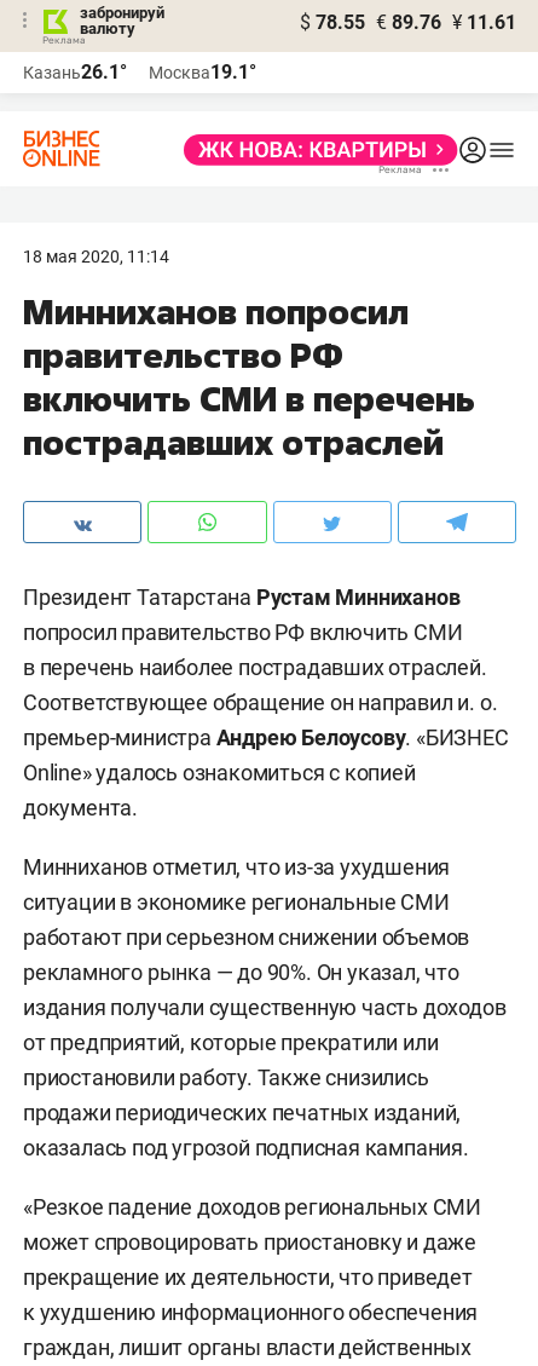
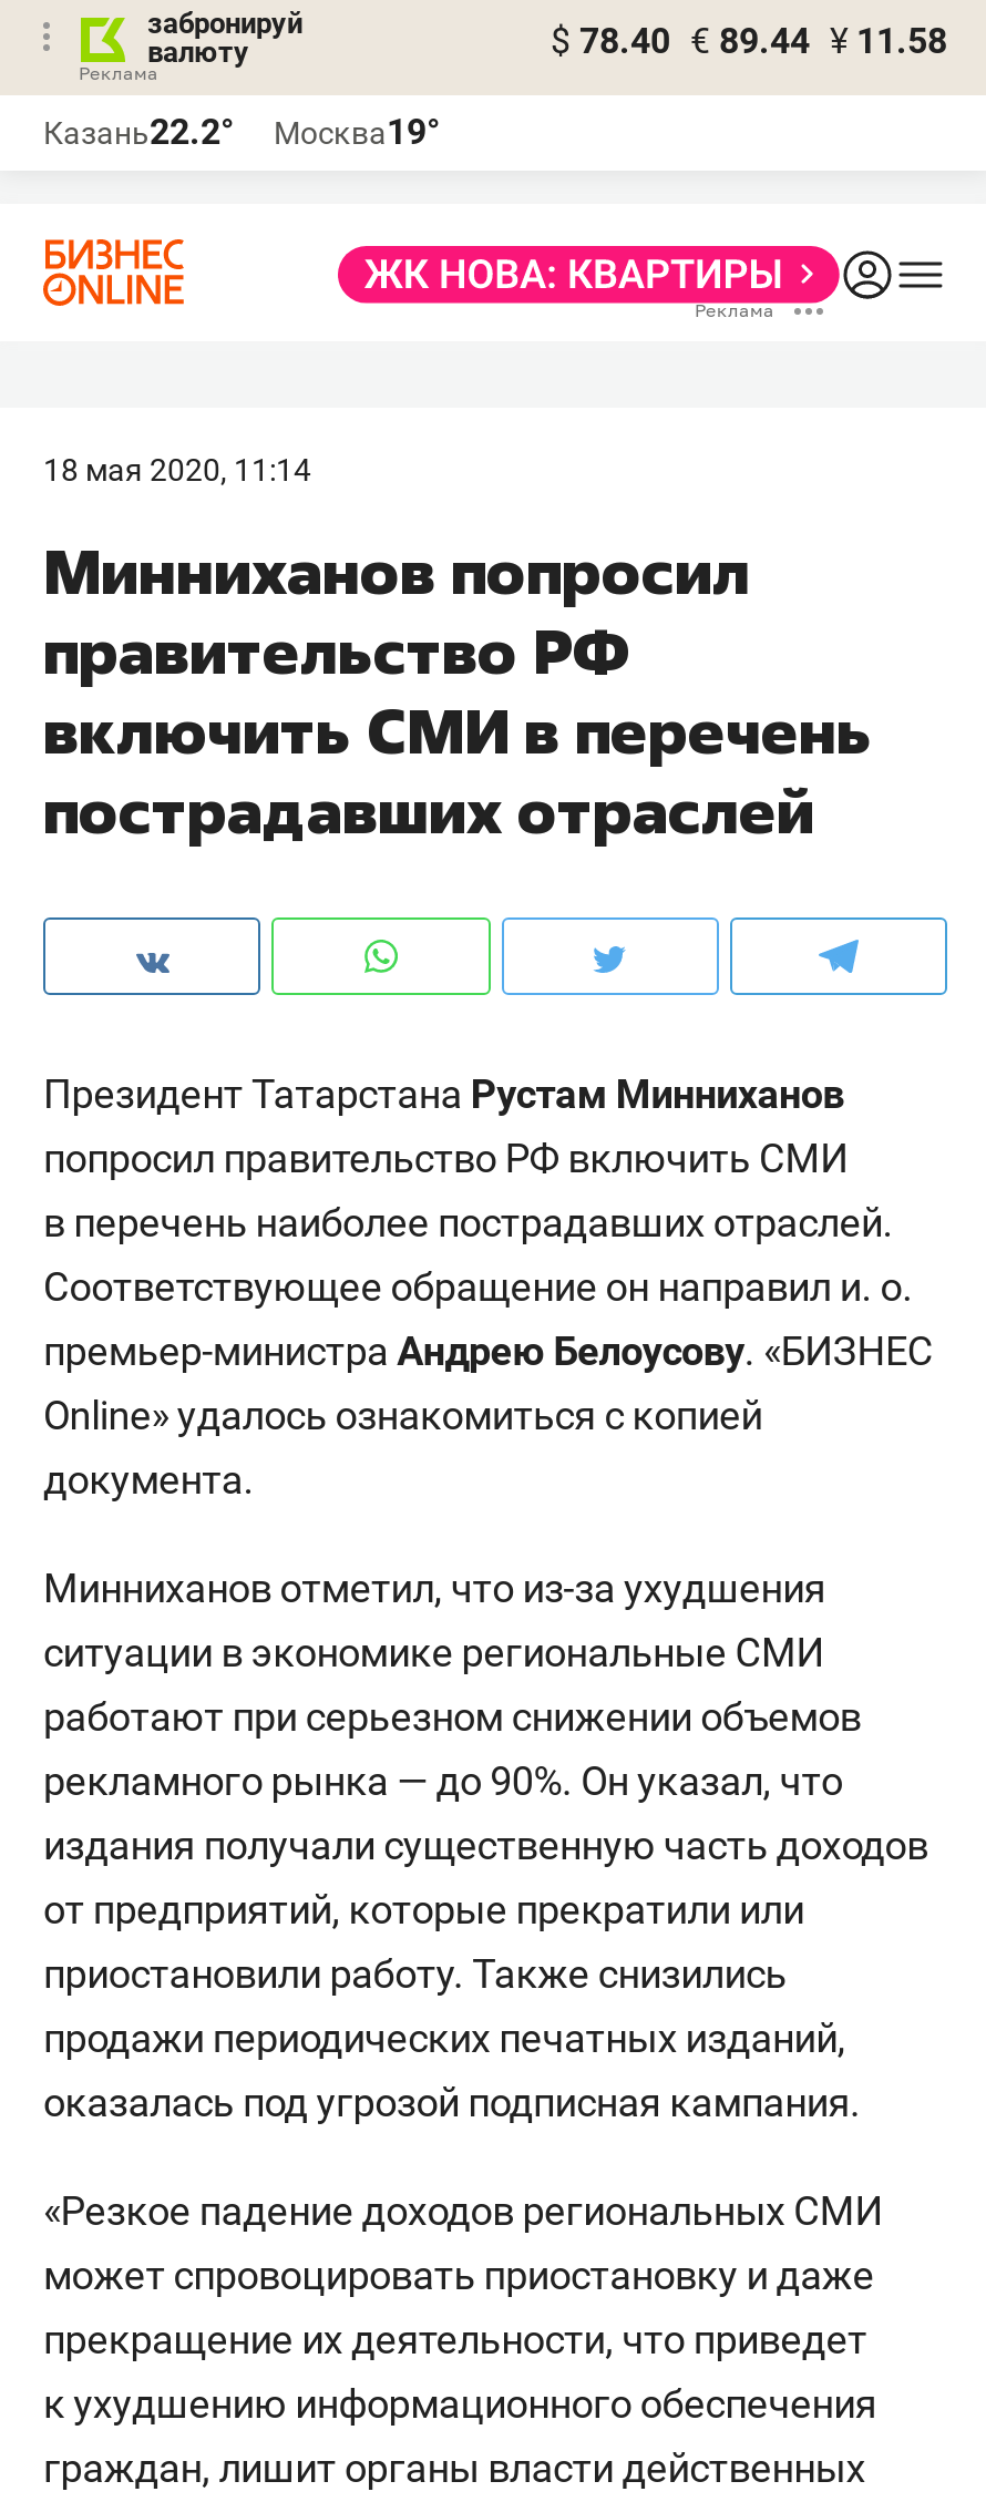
- $ 78.55 € 89.76 ¥ 11.61
+ $ 78.40 € 89.44 ¥ 11.58

- Казань26.1°
+ Казань22.2°

- Москва19.1°
+ Москва19°
